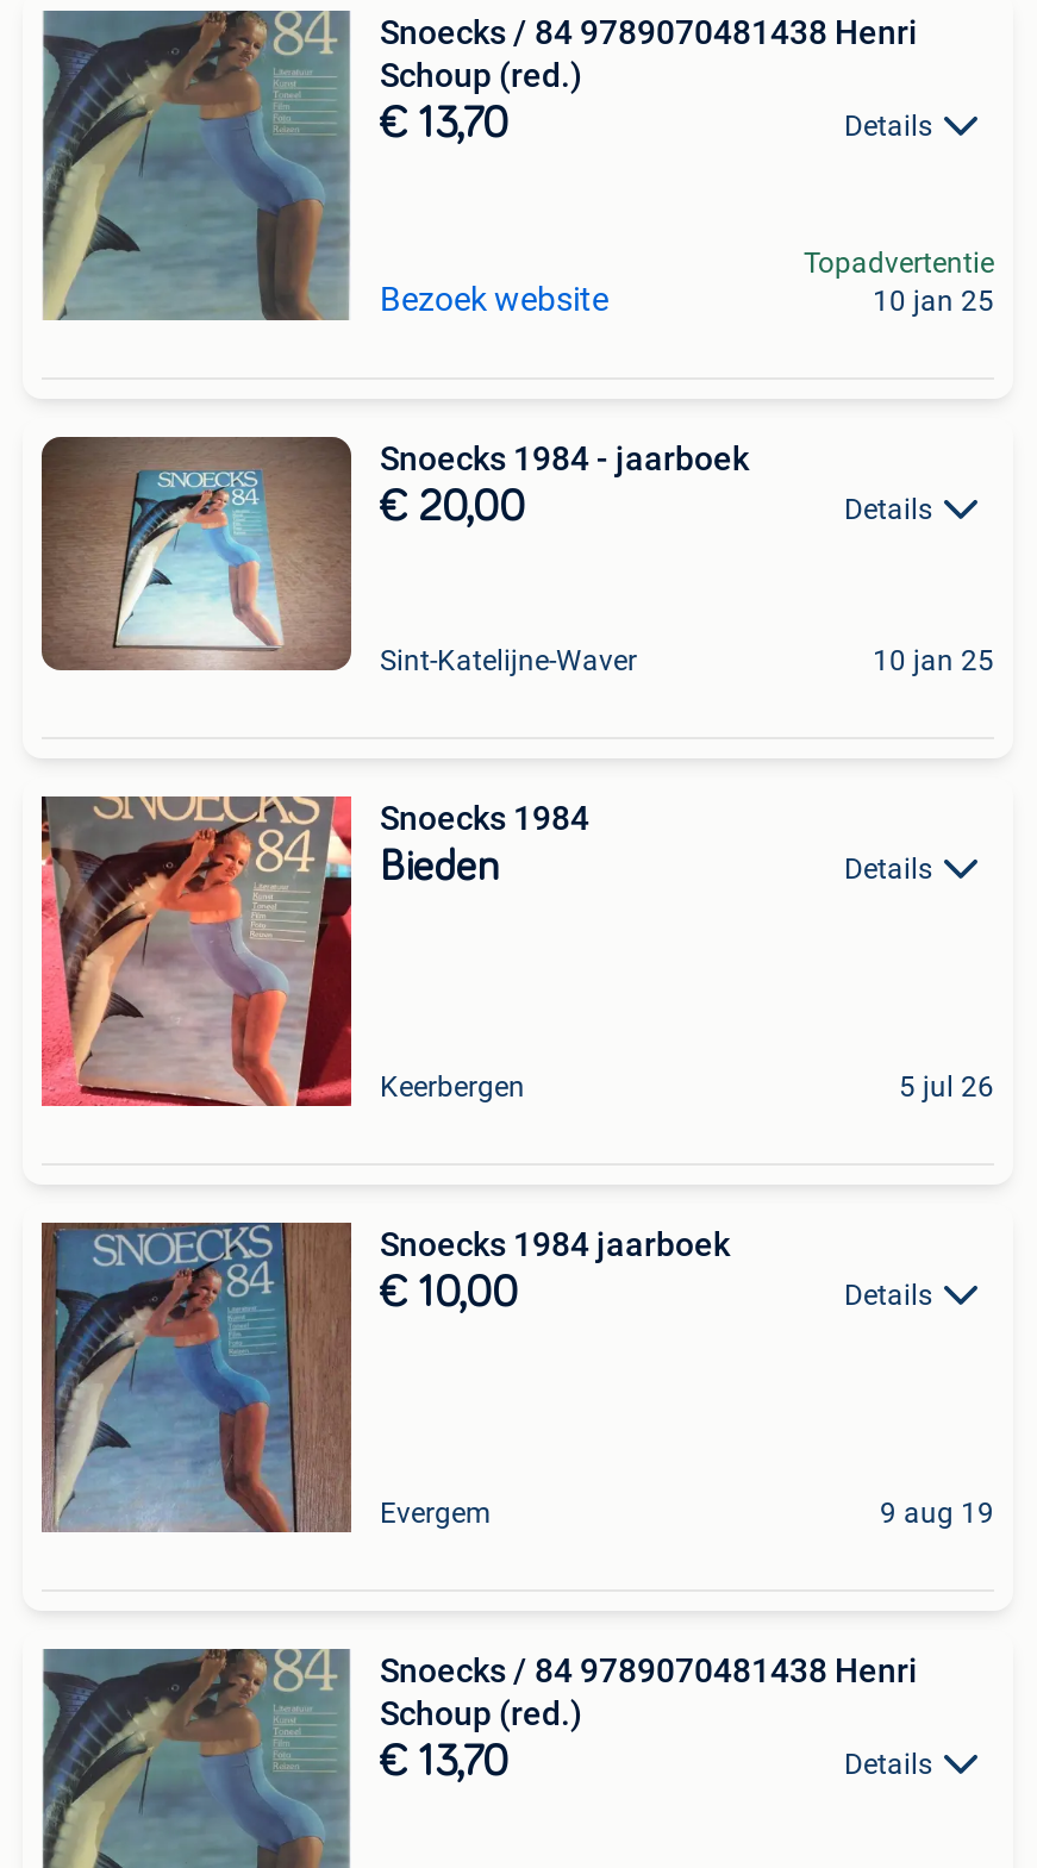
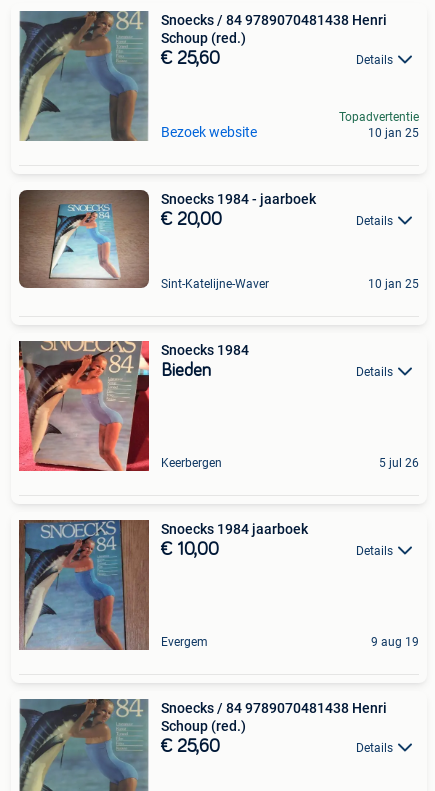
- € 13,70
+ € 25,60

- € 13,70
+ € 25,60
